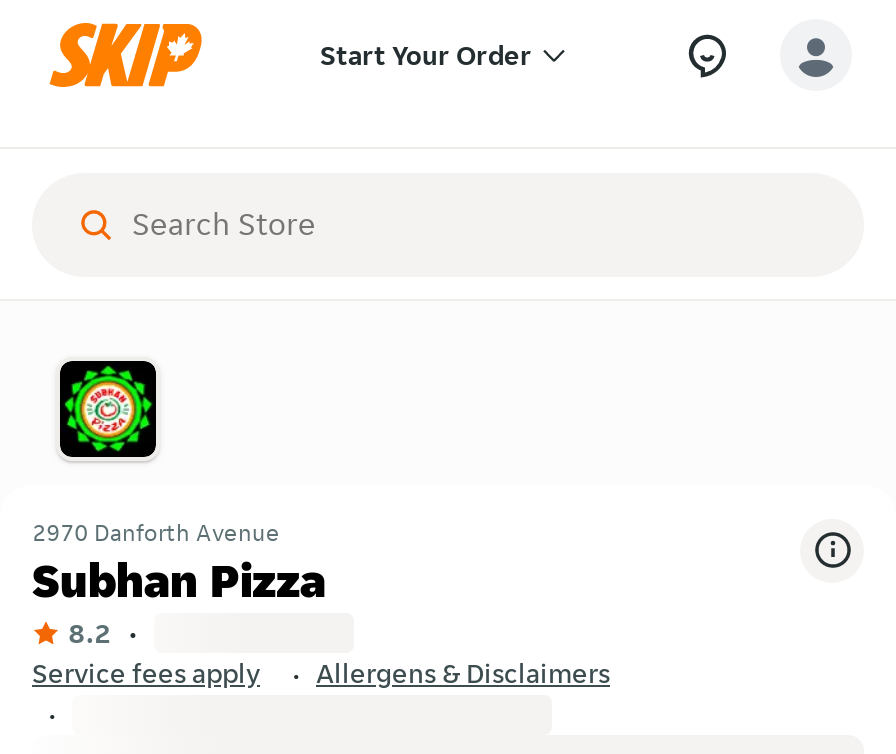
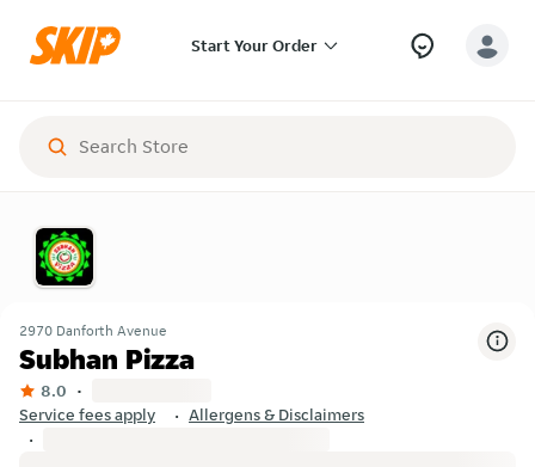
- 8.2
+ 8.0
